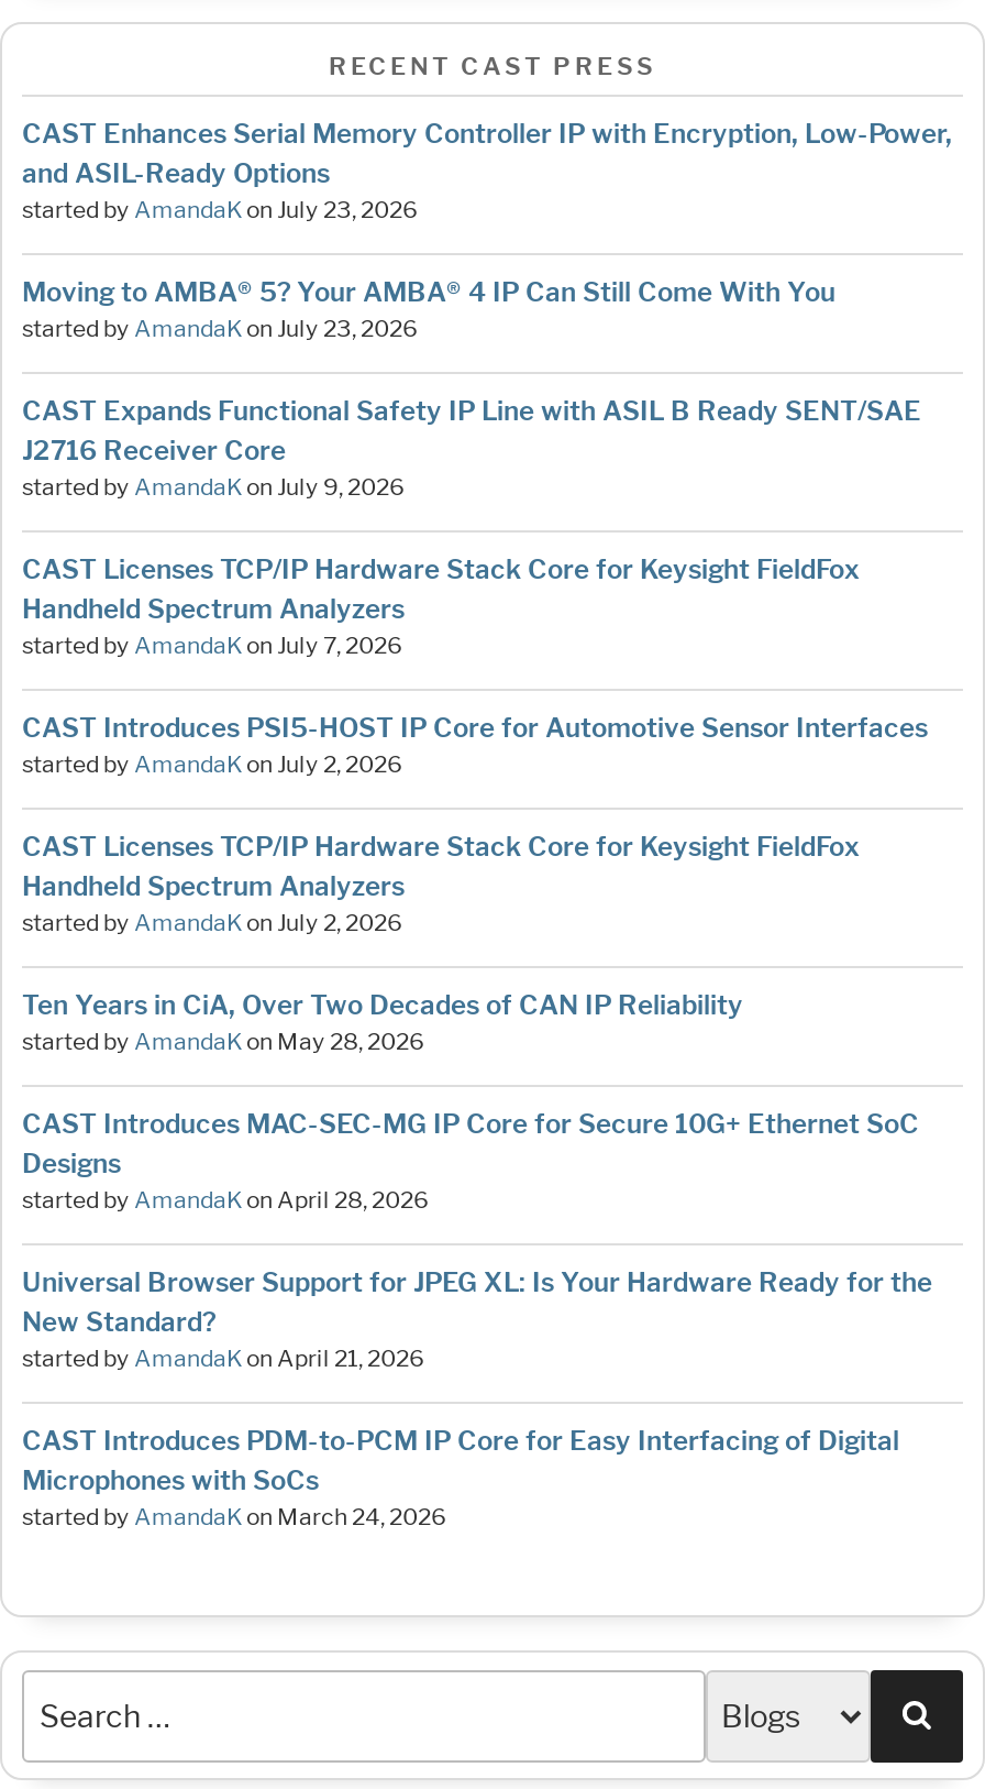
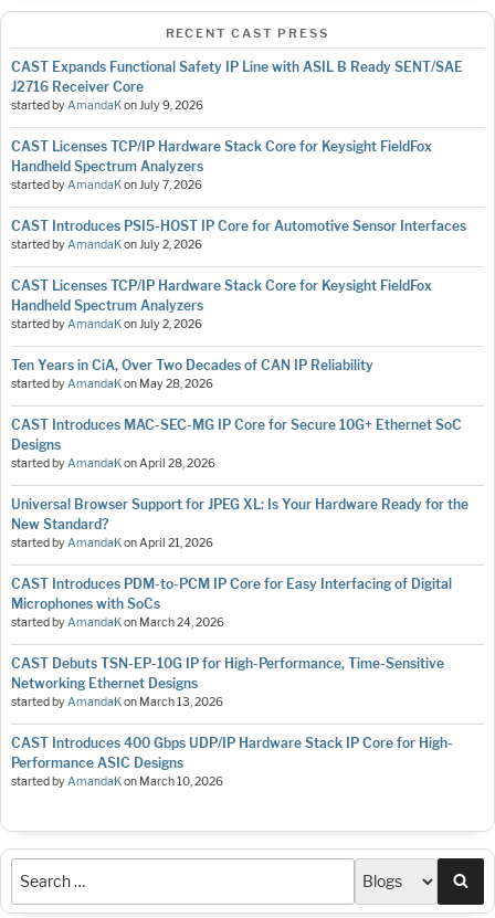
- CAST Enhances Serial Memory Controller IP with Encryption, Low-Power,
- and ASIL-Ready Options
- started by AmandaK on July 23, 2026
- Moving to AMBA® 5? Your AMBA® 4 IP Can Still Come With You
- started by AmandaK on July 23, 2026

moved up: CAST Expands Functional Safety IP Line with ASIL B Ready SENT/SAE | J2716 Receiver Core | started by AmandaK on July 9, 2026 | ... | Microphones with SoCs | started by AmandaK on March 24, 2026

+ CAST Debuts TSN-EP-10G IP for High-Performance, Time-Sensitive
+ Networking Ethernet Designs
+ started by AmandaKon March 13, 2026
+ CAST Introduces 400 Gbps UDP/IP Hardware Stack IP Core for High-
+ Performance ASIC Designs
+ started by AmandaKon March 10, 2026
